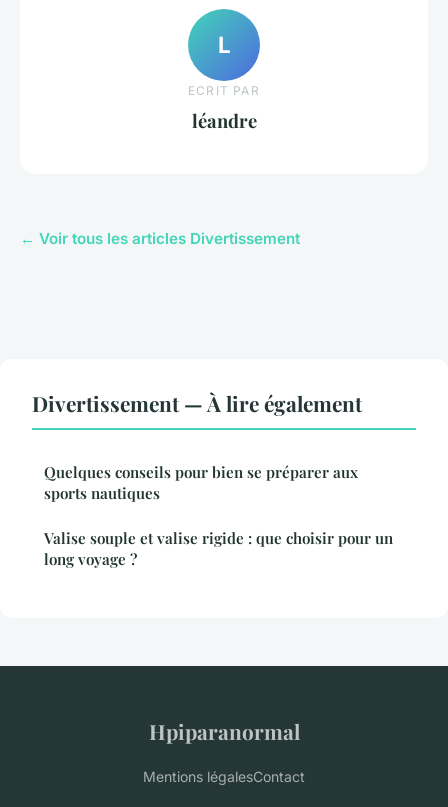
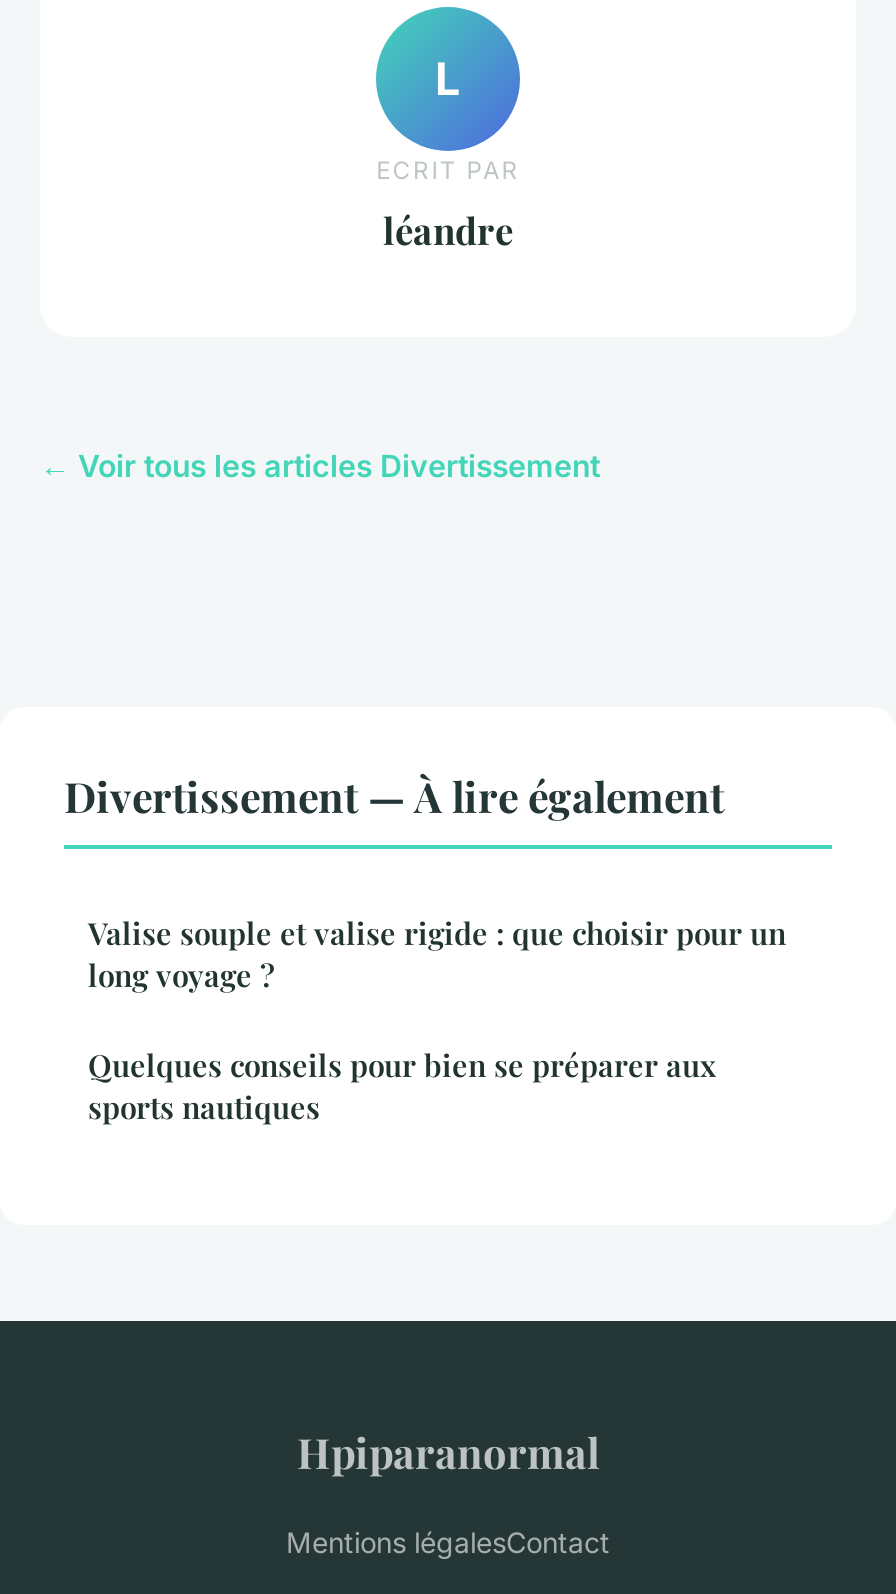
moved down: Quelques conseils pour bien se préparer aux | sports nautiques

moved up: Valise souple et valise rigide : que choisir pour un | long voyage ?
